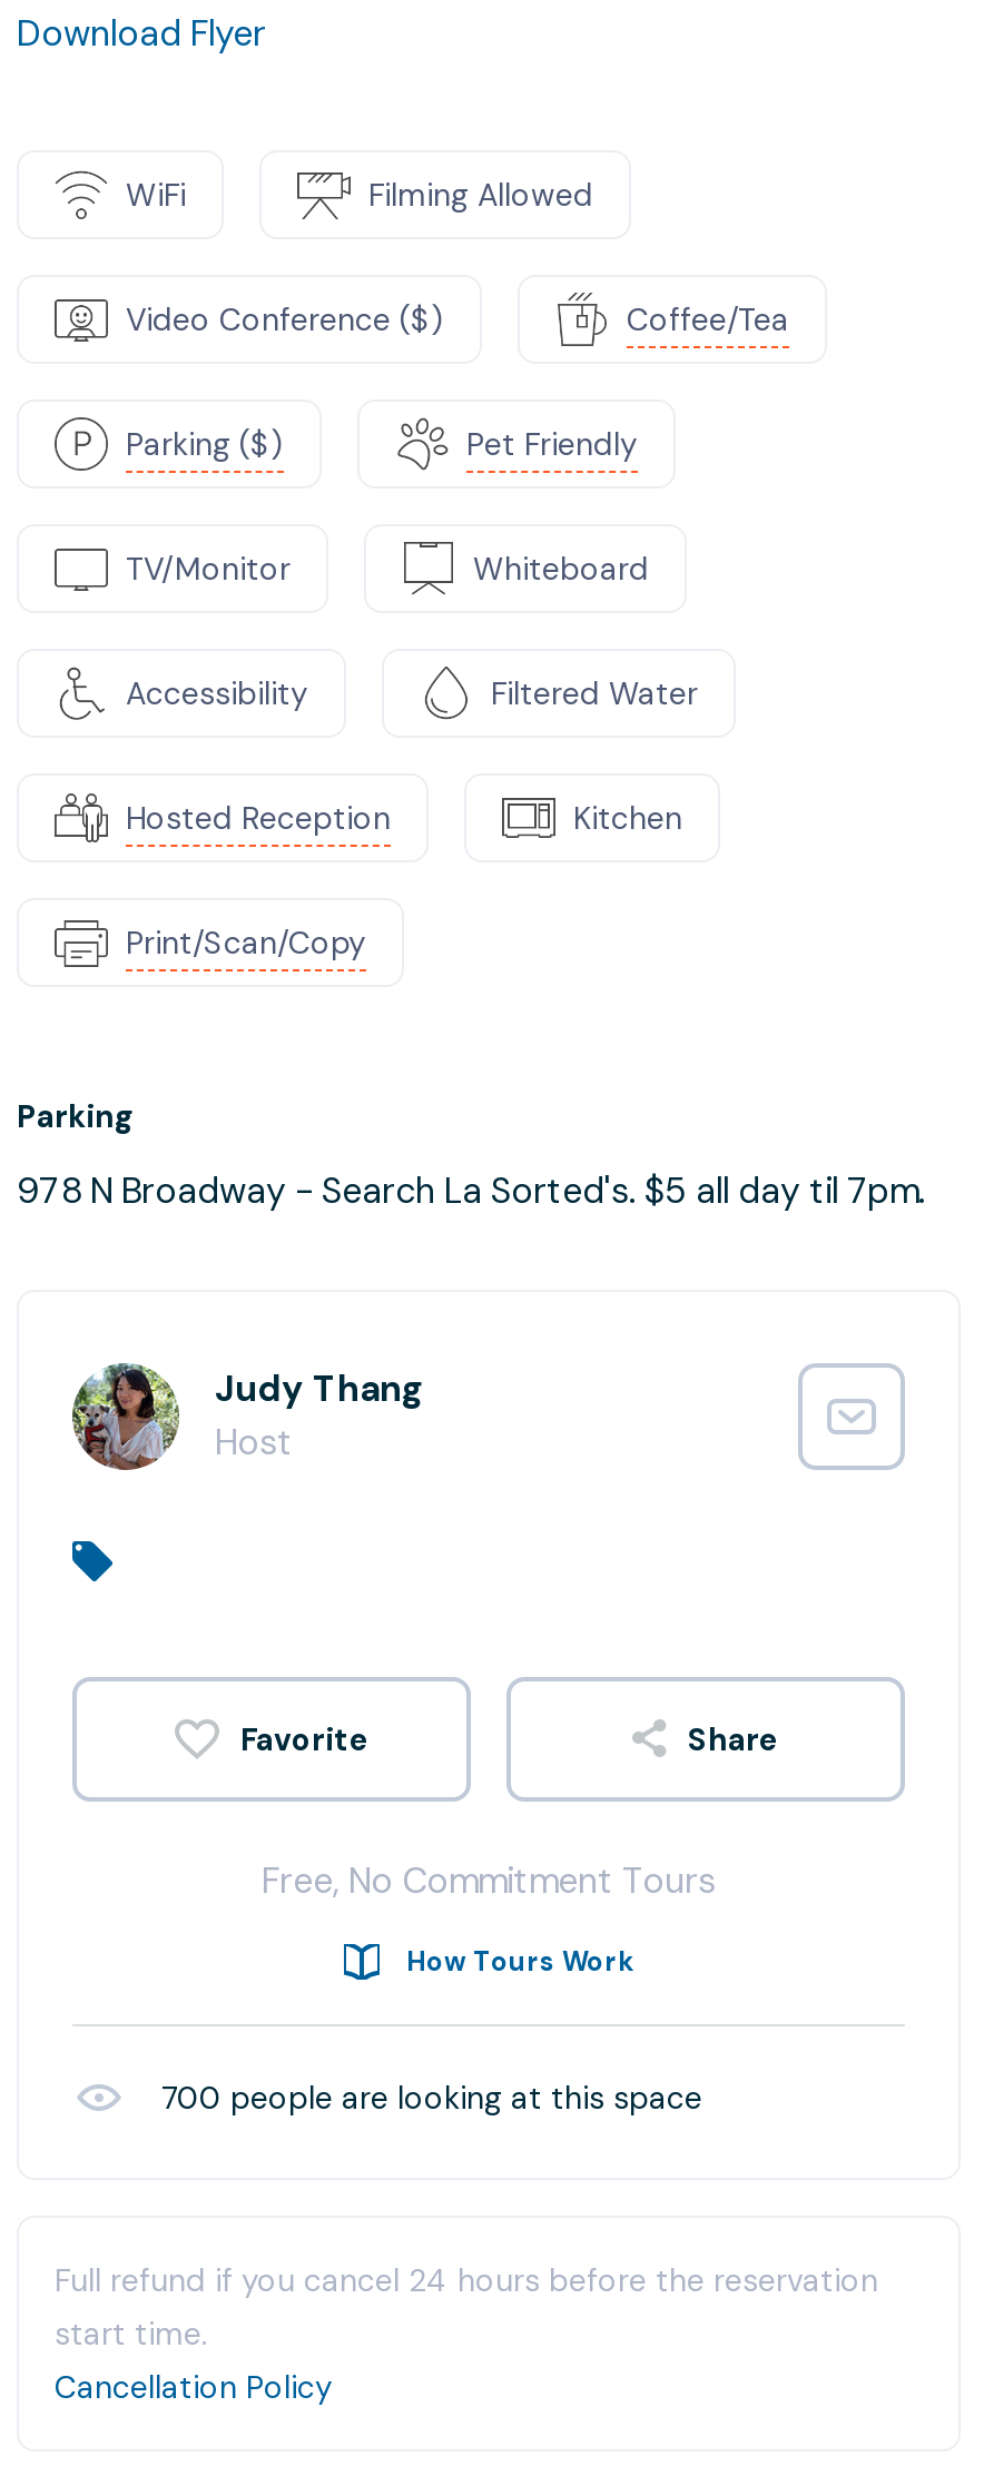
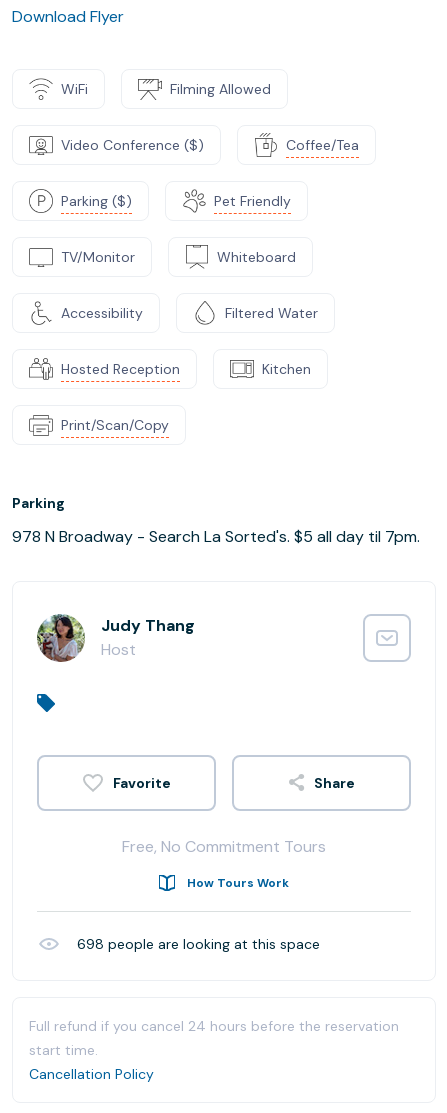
- 700 people are looking at this space
+ 698 people are looking at this space
